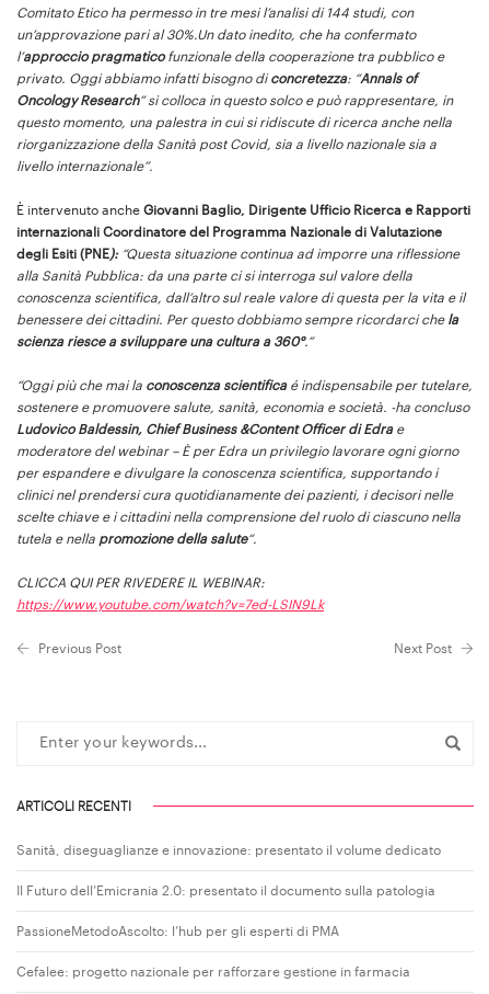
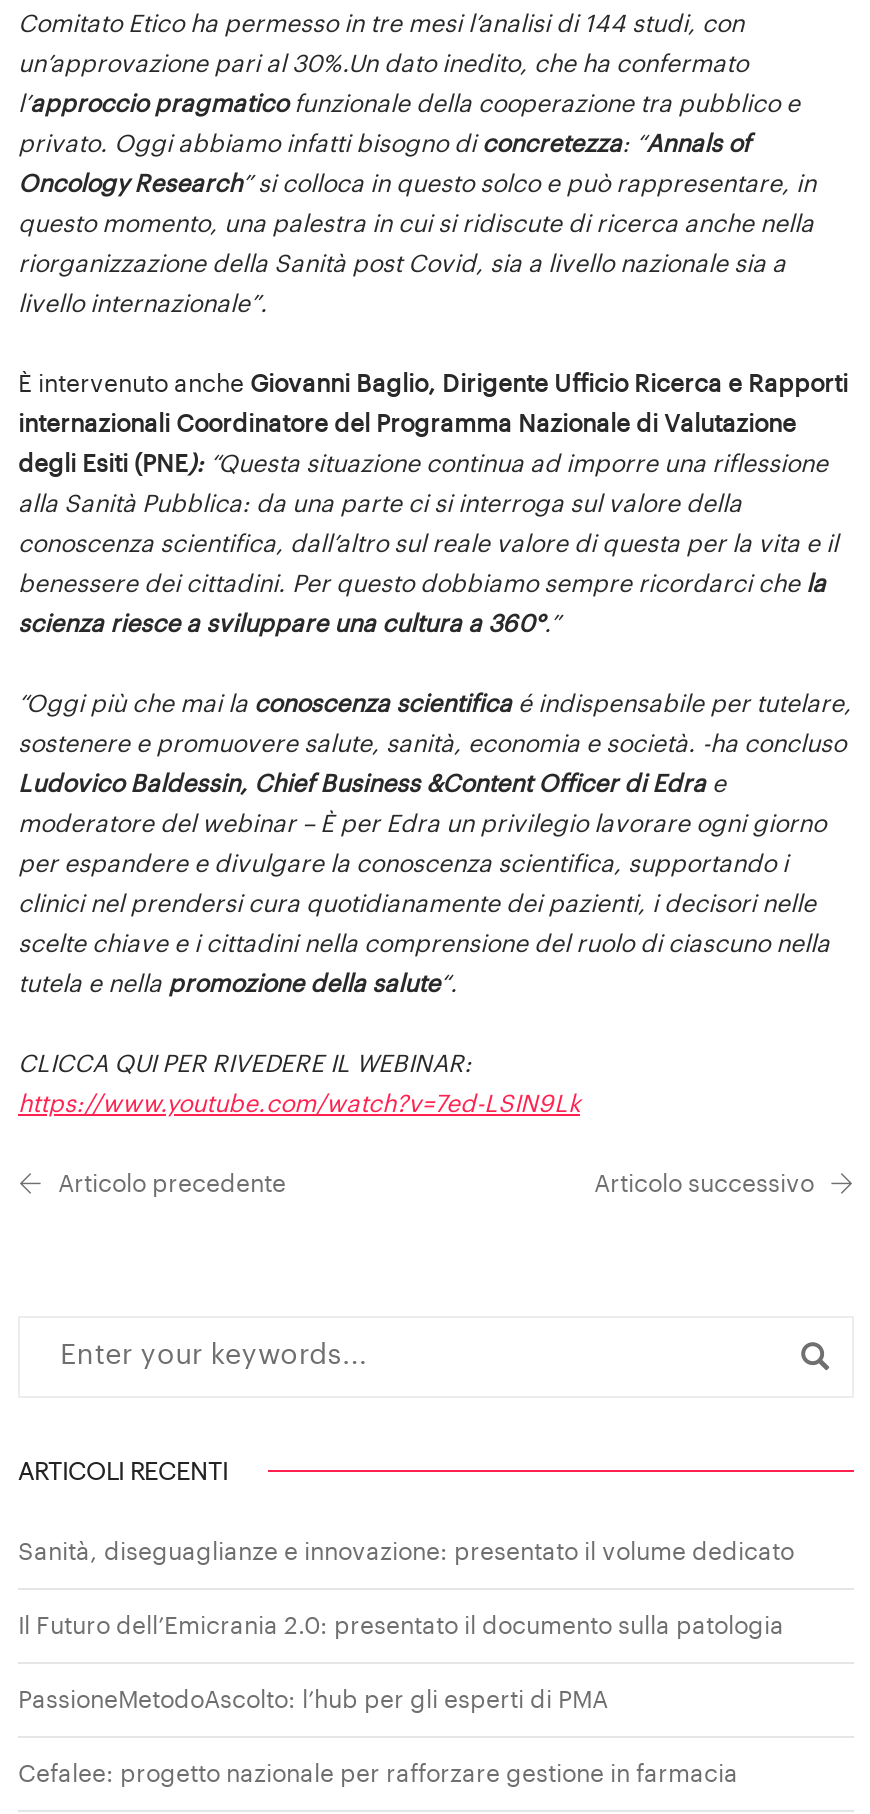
- Previous Post
- Next Post
+ Articolo precedente
+ Articolo successivo
